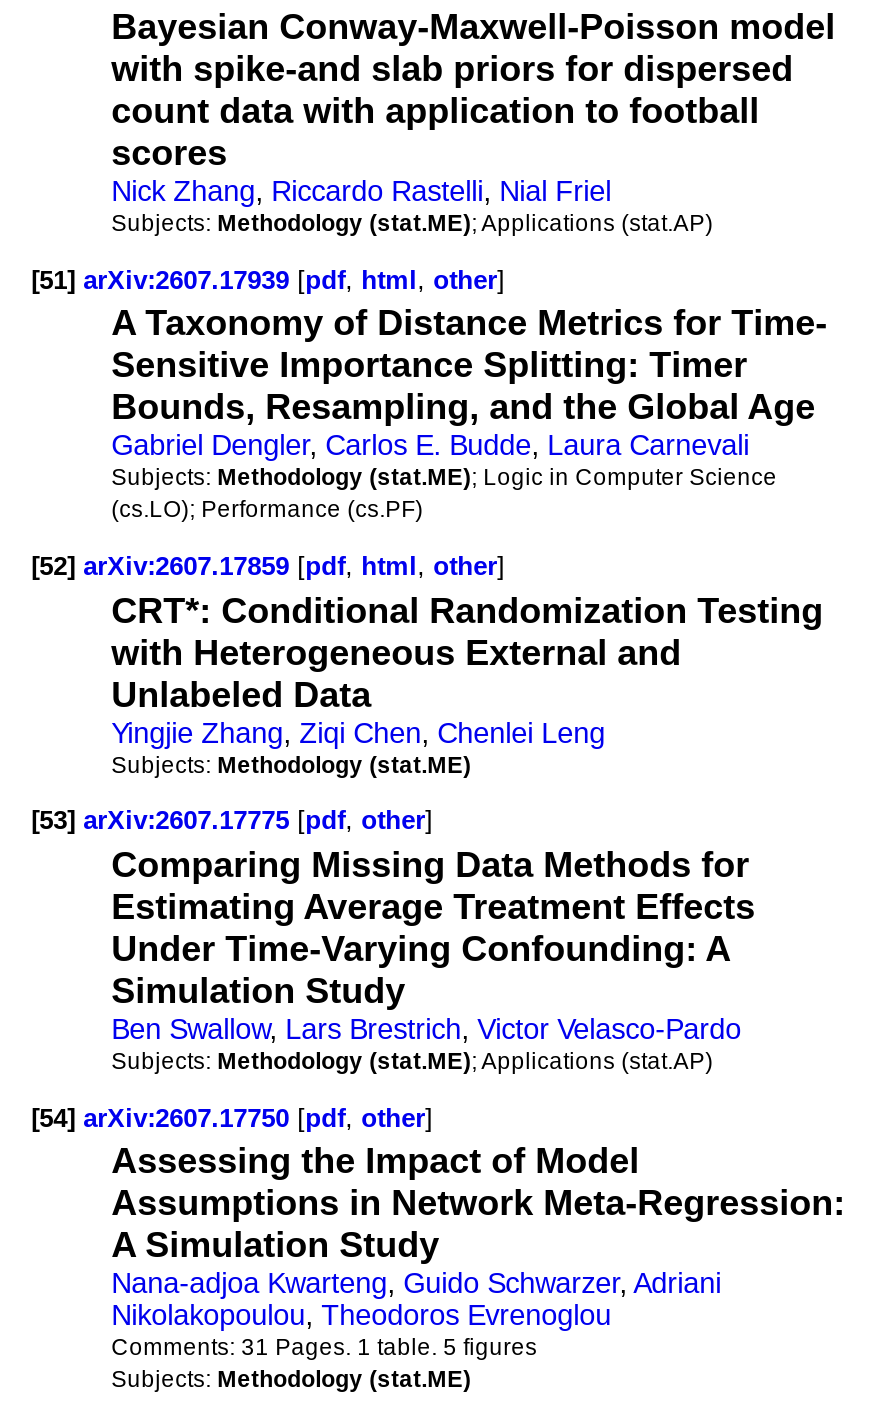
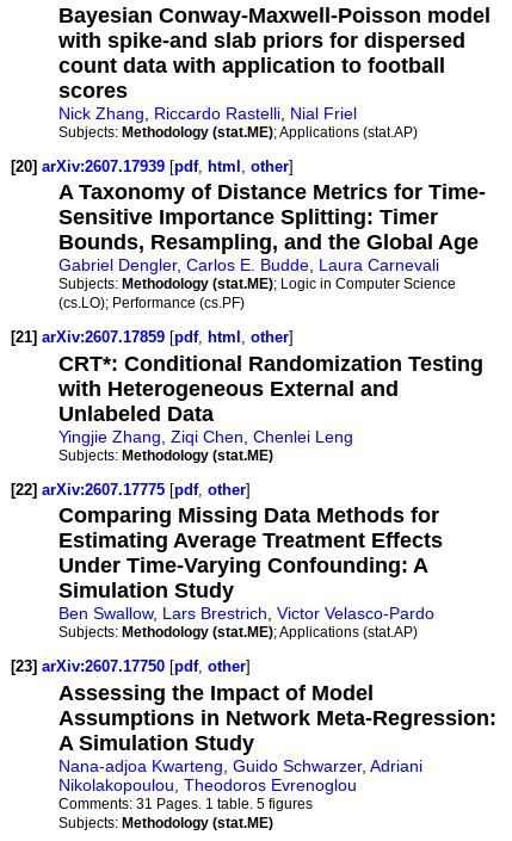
- [51] arXiv:2607.17939 [pdf, html, other]
+ [20] arXiv:2607.17939 [pdf, html, other]

- [52] arXiv:2607.17859 [pdf, html, other]
+ [21] arXiv:2607.17859 [pdf, html, other]

- [53] arXiv:2607.17775 [pdf, other]
+ [22] arXiv:2607.17775 [pdf, other]

- [54] arXiv:2607.17750 [pdf, other]
+ [23] arXiv:2607.17750 [pdf, other]
